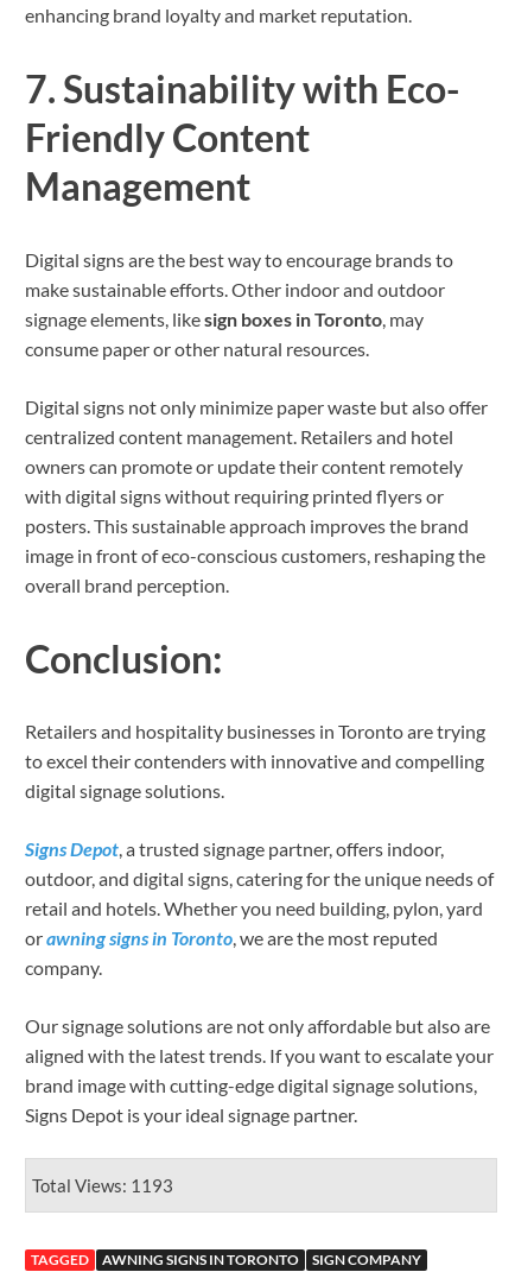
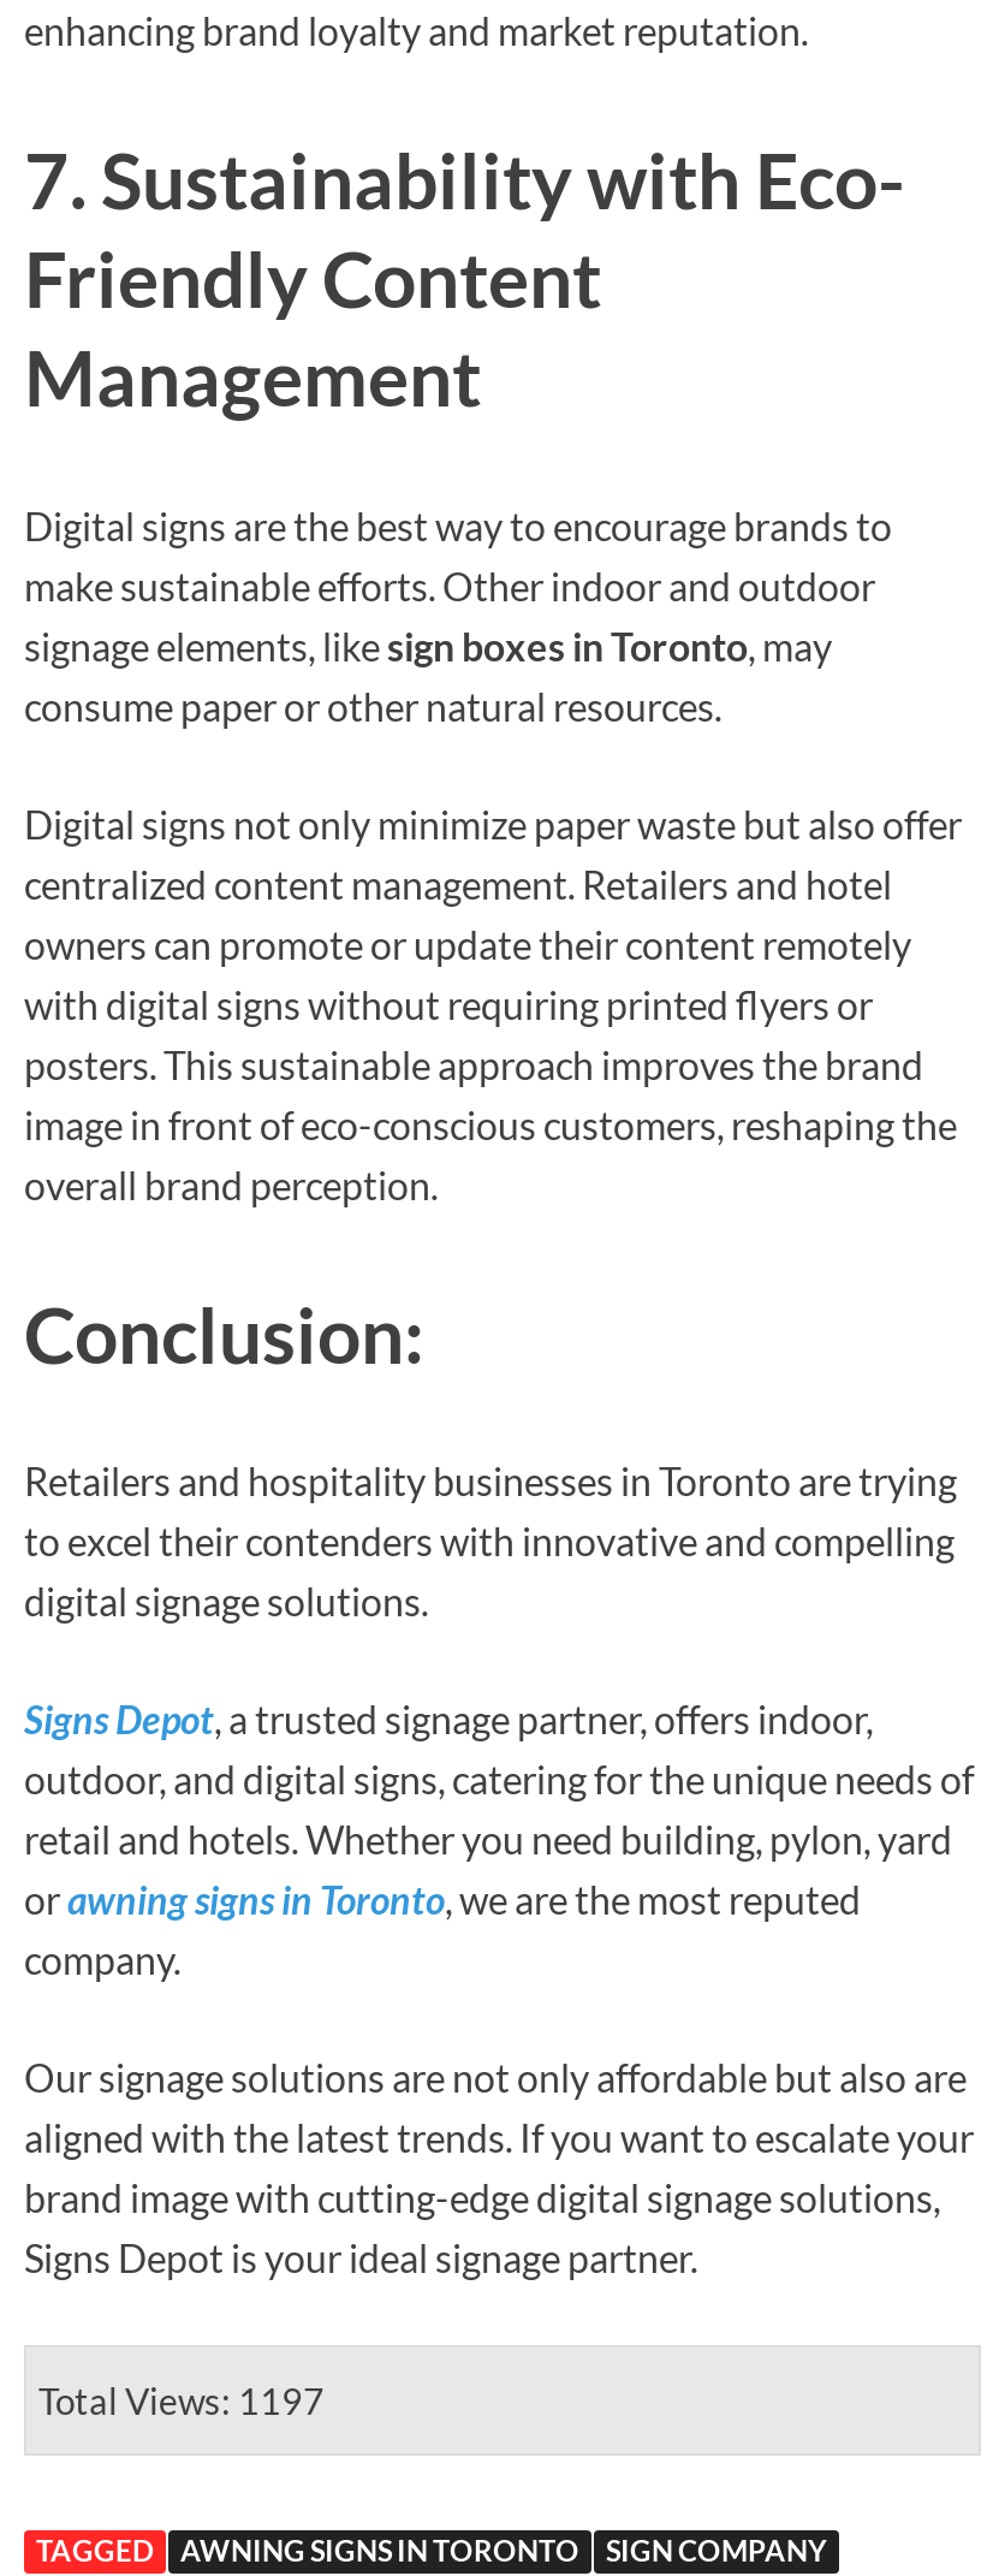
- Total Views: 1193
+ Total Views: 1197
